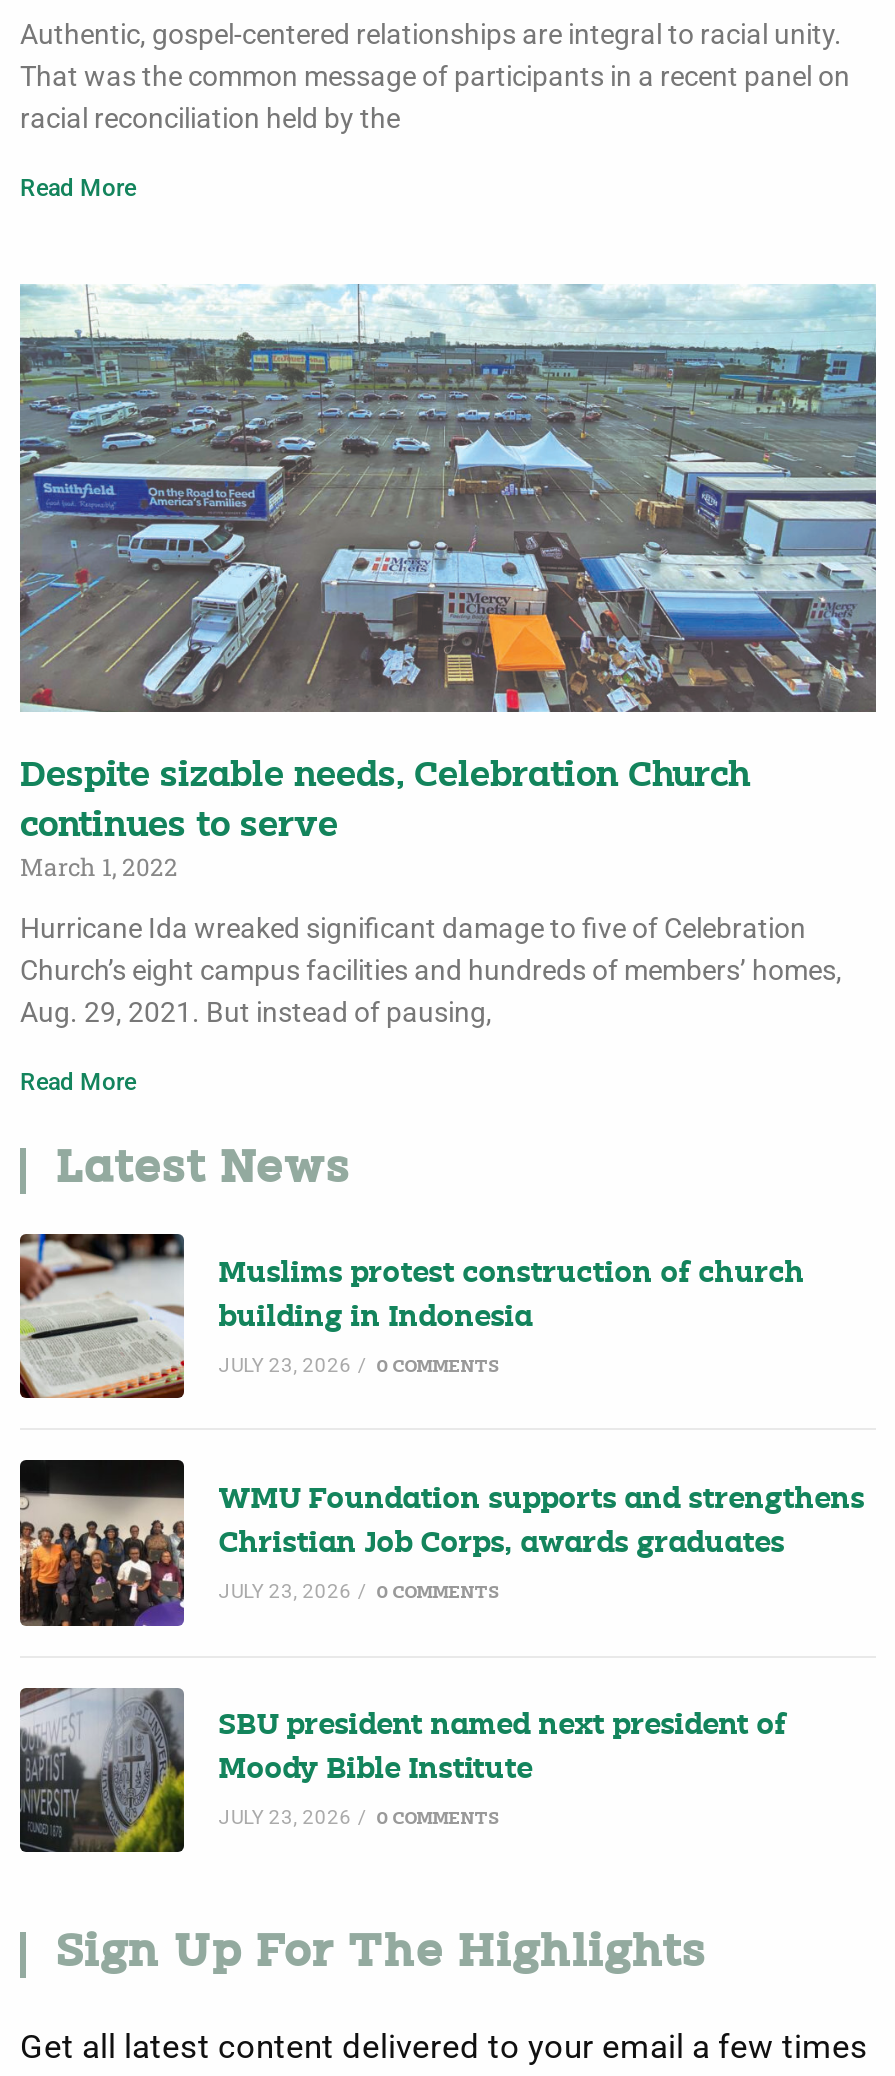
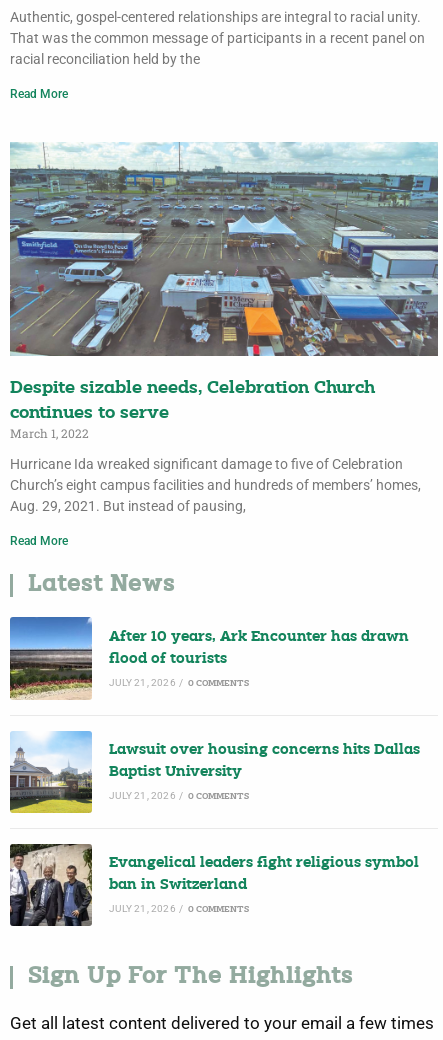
- [image]
- Muslims protest construction of church
+ [image]
+ After 10 years, Ark Encounter has drawn

- building in Indonesia
+ flood of tourists

- JULY 23, 2026 / 0 COMMENTS
+ JULY 21, 2026 / 0 COMMENTS

- [image]
- WMU Foundation supports and strengthens
+ [image]
+ Lawsuit over housing concerns hits Dallas

- Christian Job Corps, awards graduates
+ Baptist University

- JULY 23, 2026 / 0 COMMENTS
+ JULY 21, 2026 / 0 COMMENTS

- [image]
- SBU president named next president of
+ [image]
+ Evangelical leaders fight religious symbol

- Moody Bible Institute
+ ban in Switzerland

- JULY 23, 2026 / 0 COMMENTS
+ JULY 21, 2026 / 0 COMMENTS
